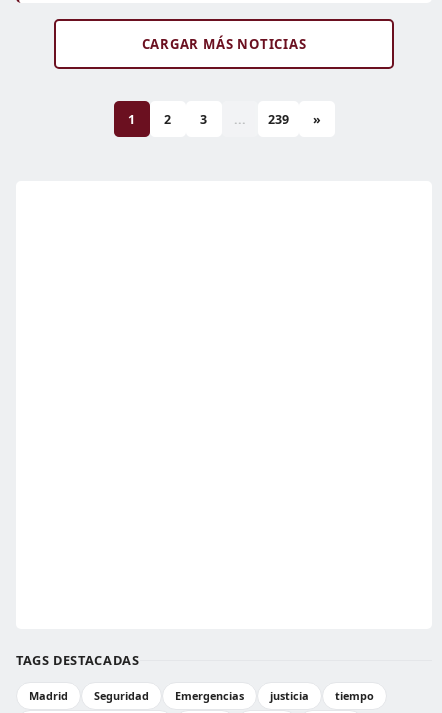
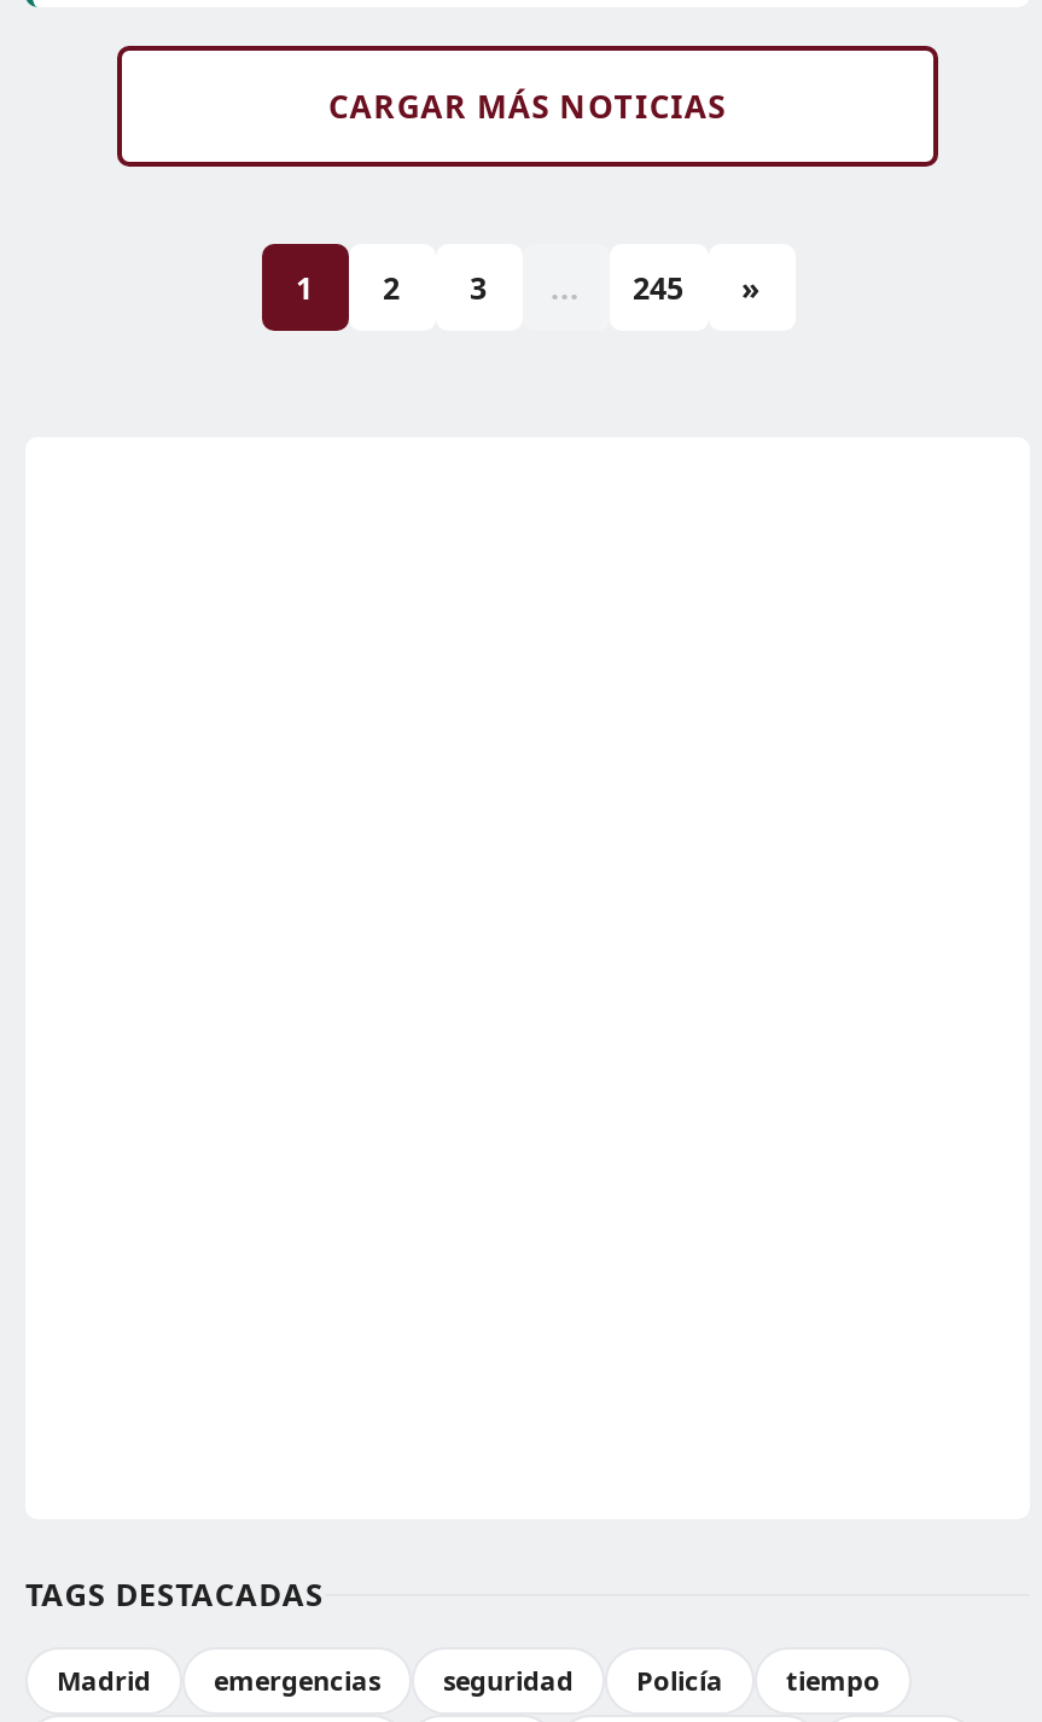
- 239
+ 245

- Seguridad
- Emergencias
- justicia
+ emergencias
+ seguridad
+ Policía
